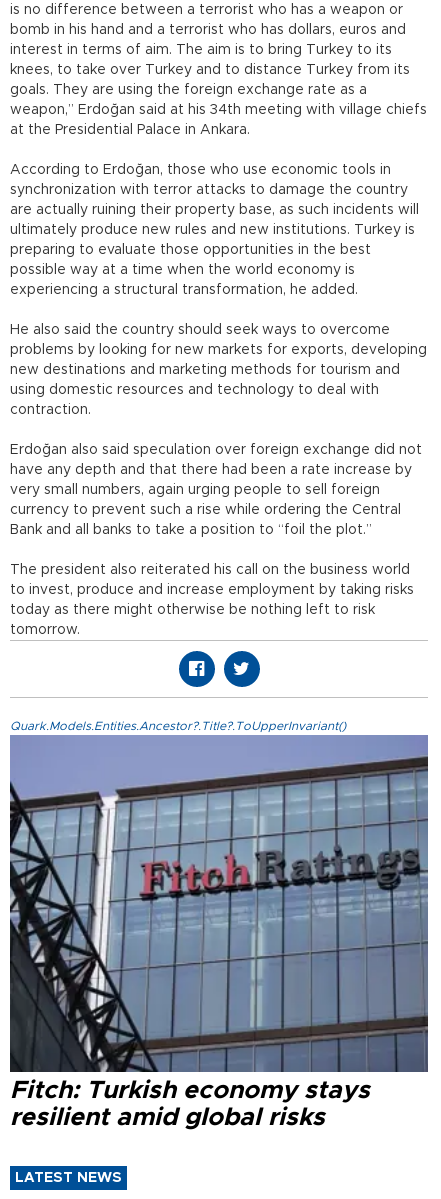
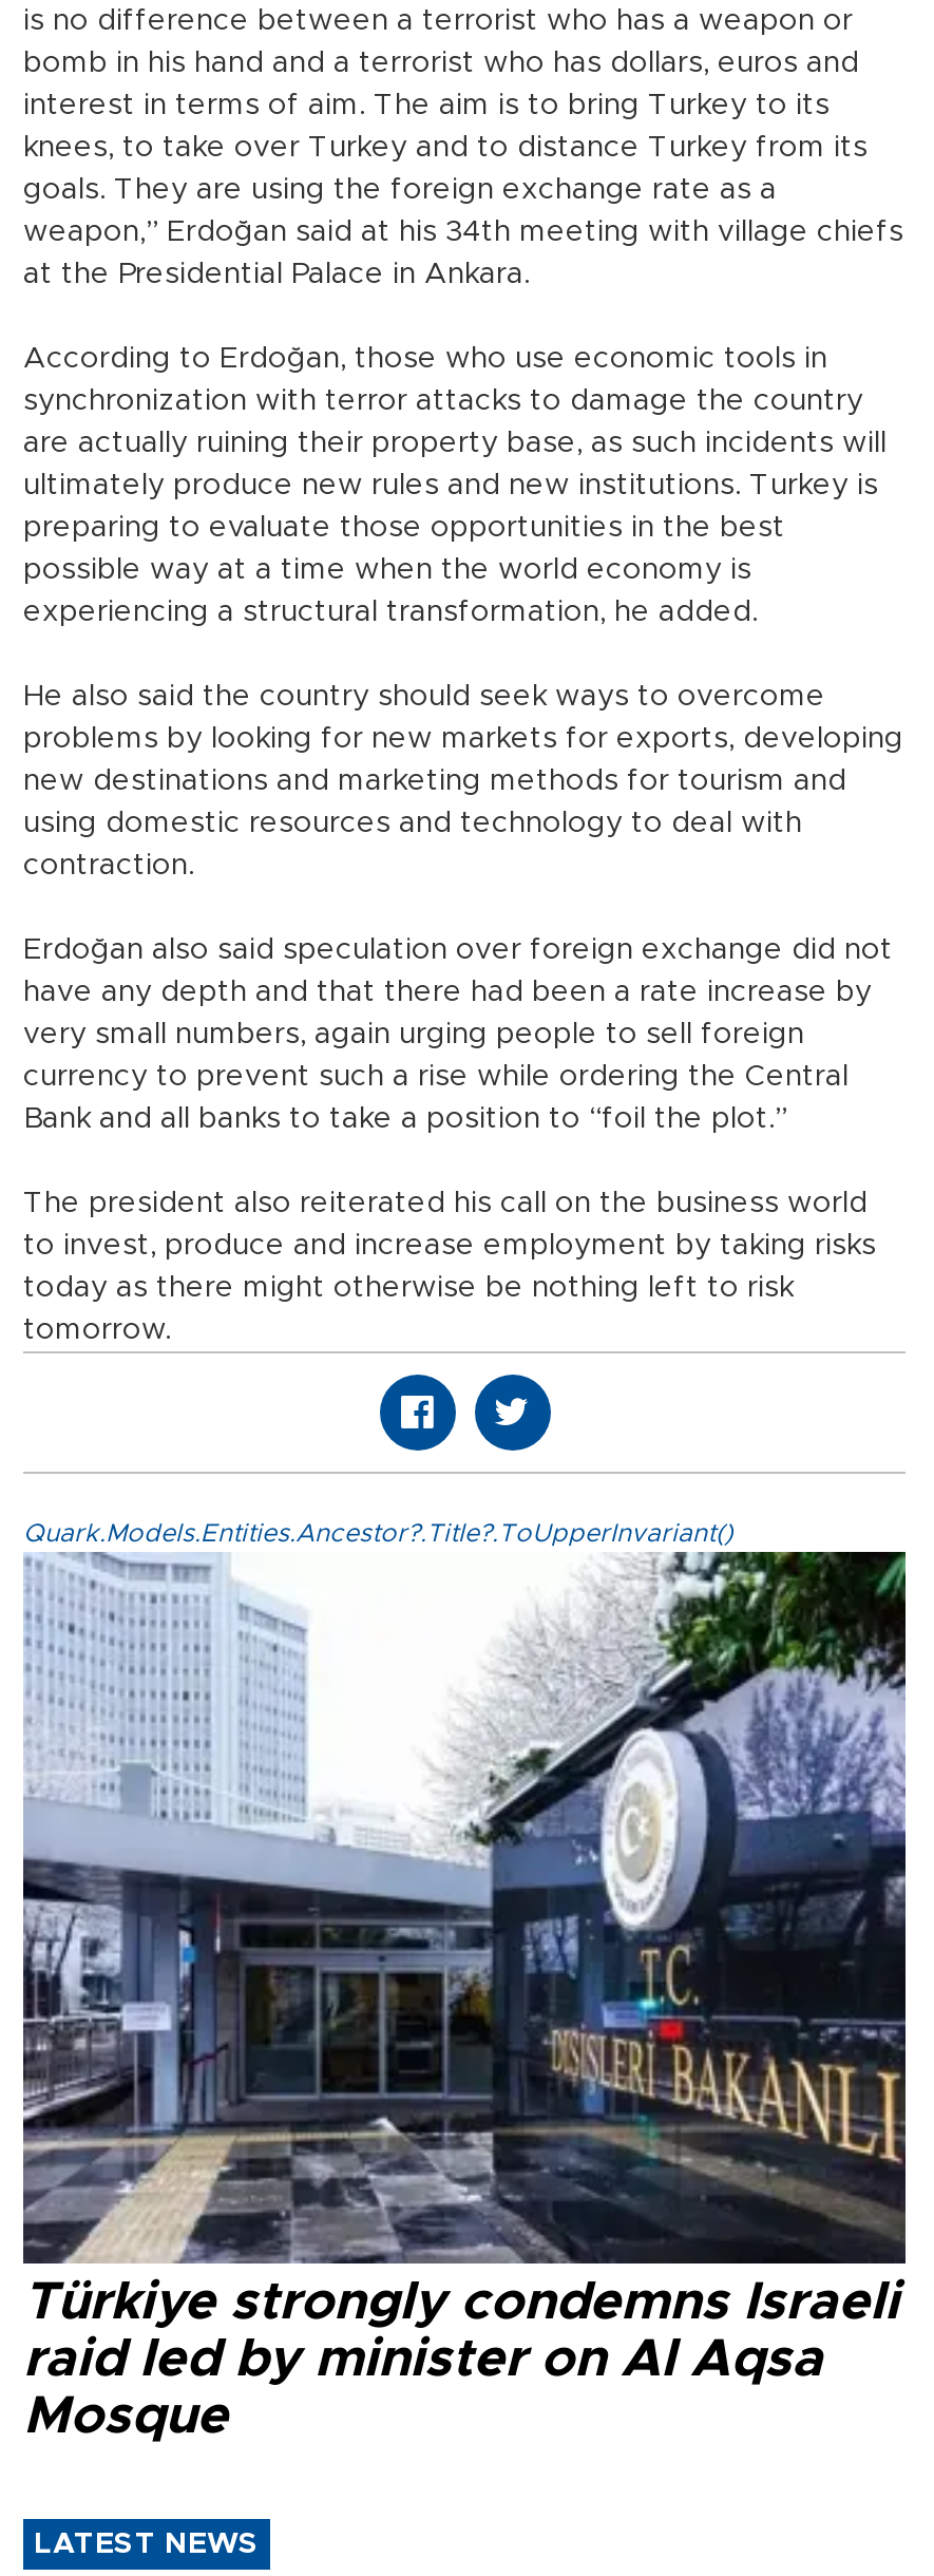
- [image]
- Fitch: Turkish economy stays
- resilient amid global risks
+ [image]
+ Türkiye strongly condemns Israeli
+ raid led by minister on Al Aqsa
+ Mosque
